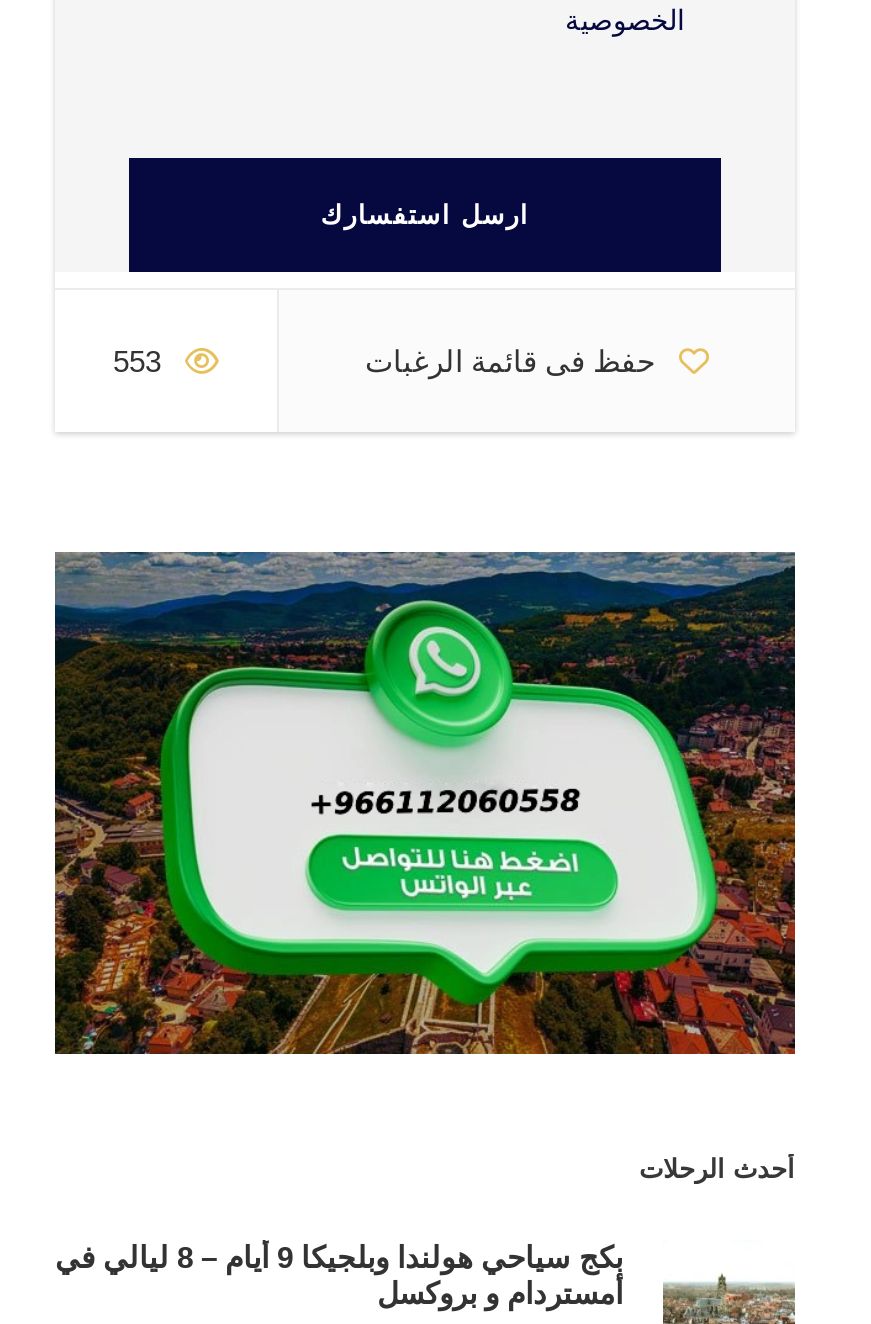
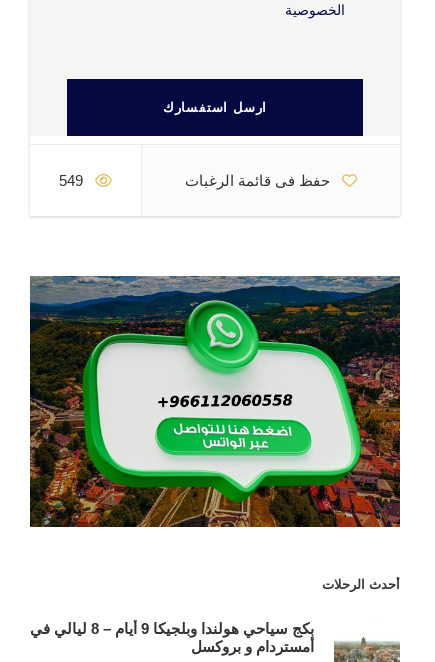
- 553
+ 549
